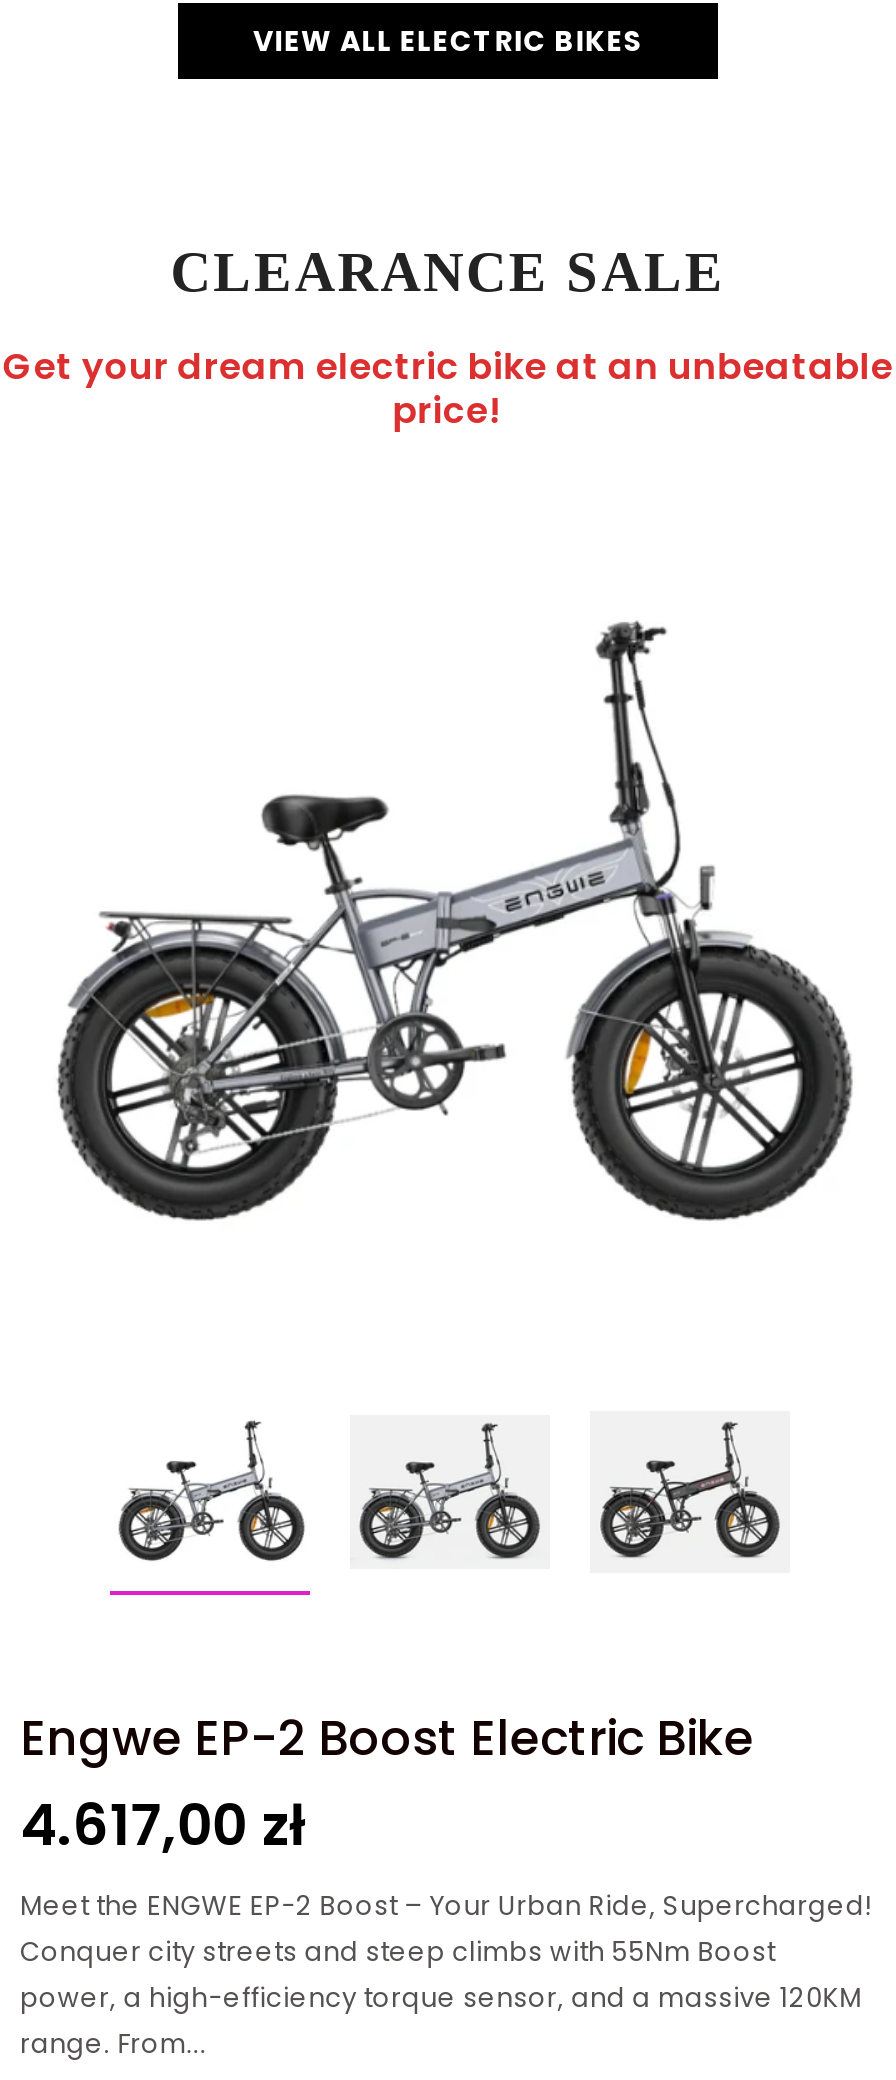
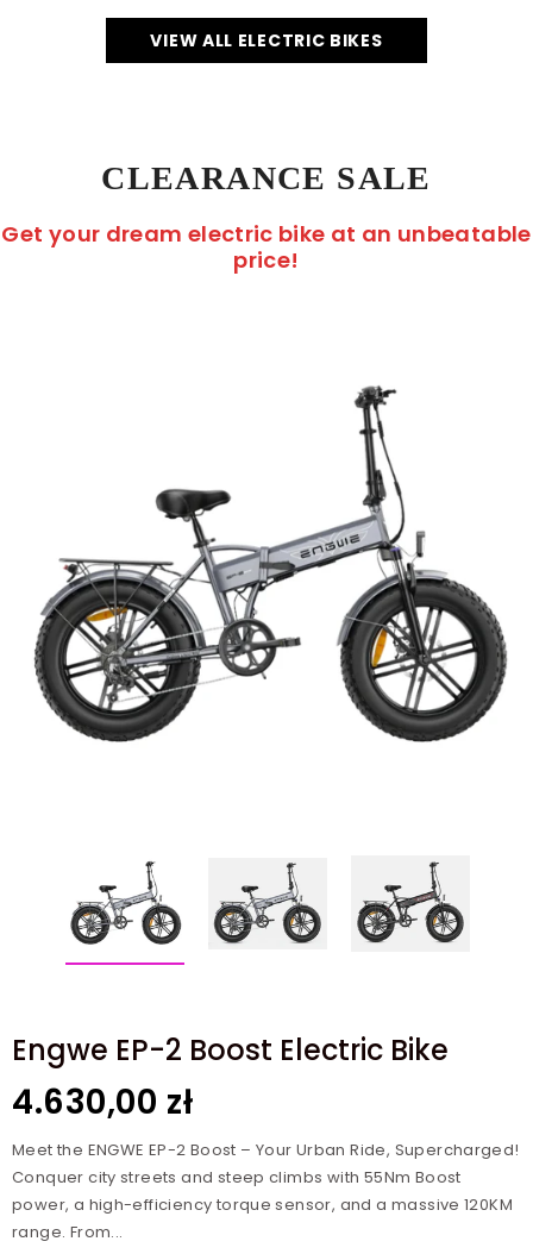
- 4.617,00 zł
+ 4.630,00 zł
